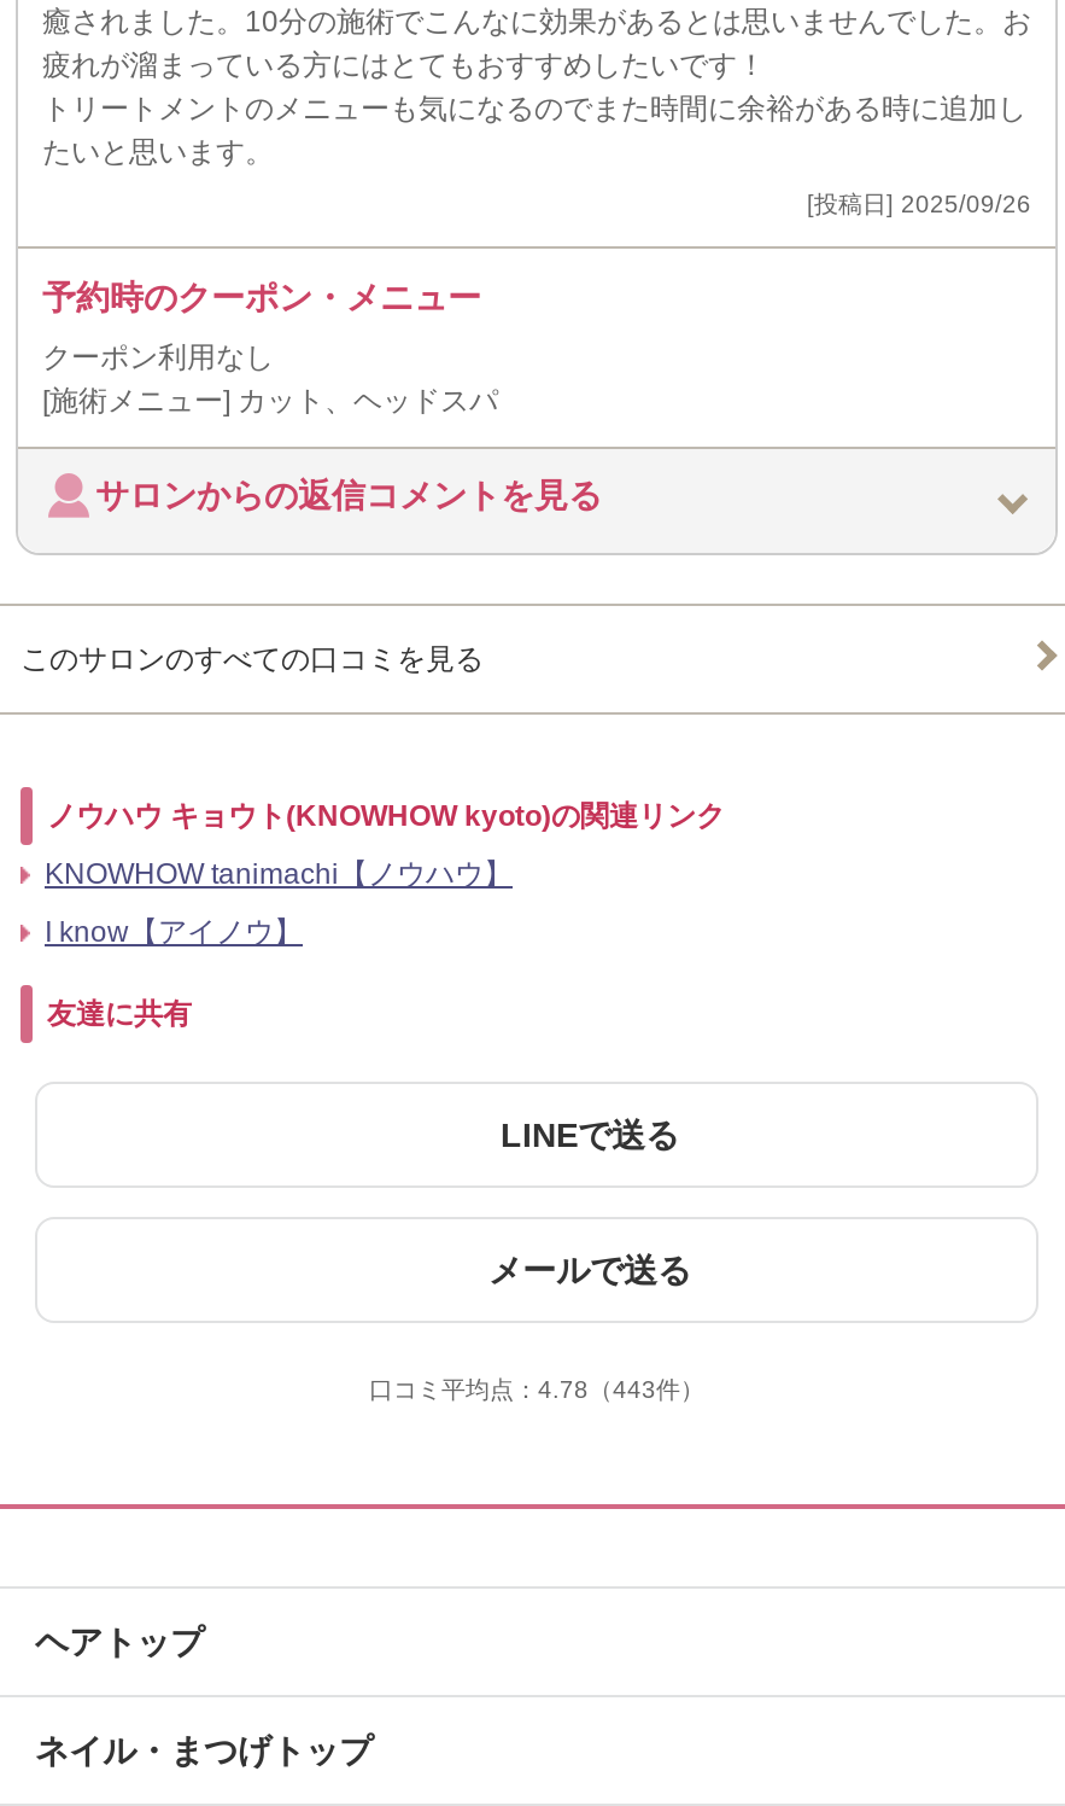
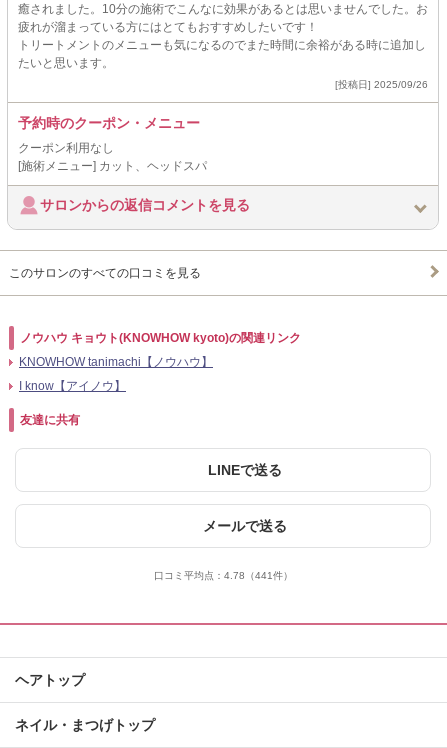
- 口コミ平均点：4.78（443件）
+ 口コミ平均点：4.78（441件）
